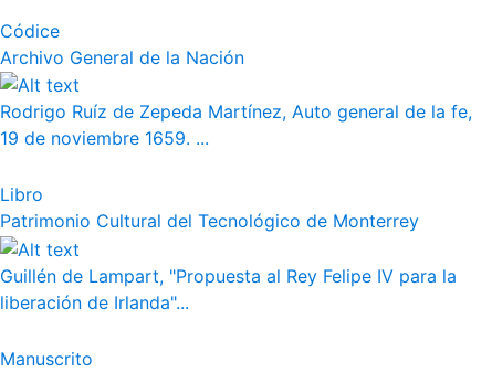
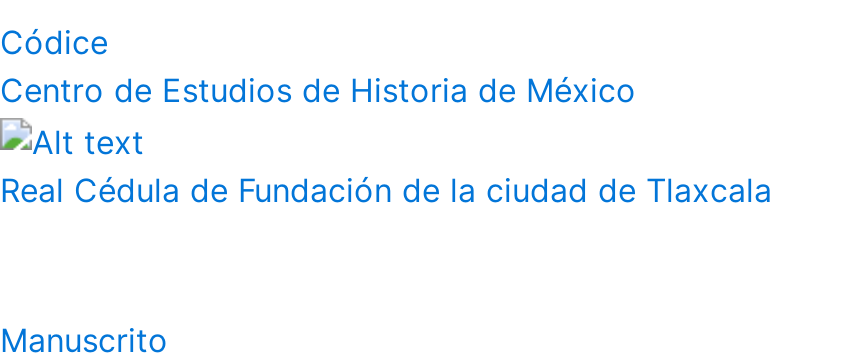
- Archivo General de la Nación
- Rodrigo Ruíz de Zepeda Martínez, Auto general de la fe,
- 19 de noviembre 1659. ...
- Libro
- Patrimonio Cultural del Tecnológico de Monterrey
- Guillén de Lampart, "Propuesta al Rey Felipe IV para la
- liberación de Irlanda"...
+ Centro de Estudios de Historia de México
+ Real Cédula de Fundación de la ciudad de Tlaxcala
